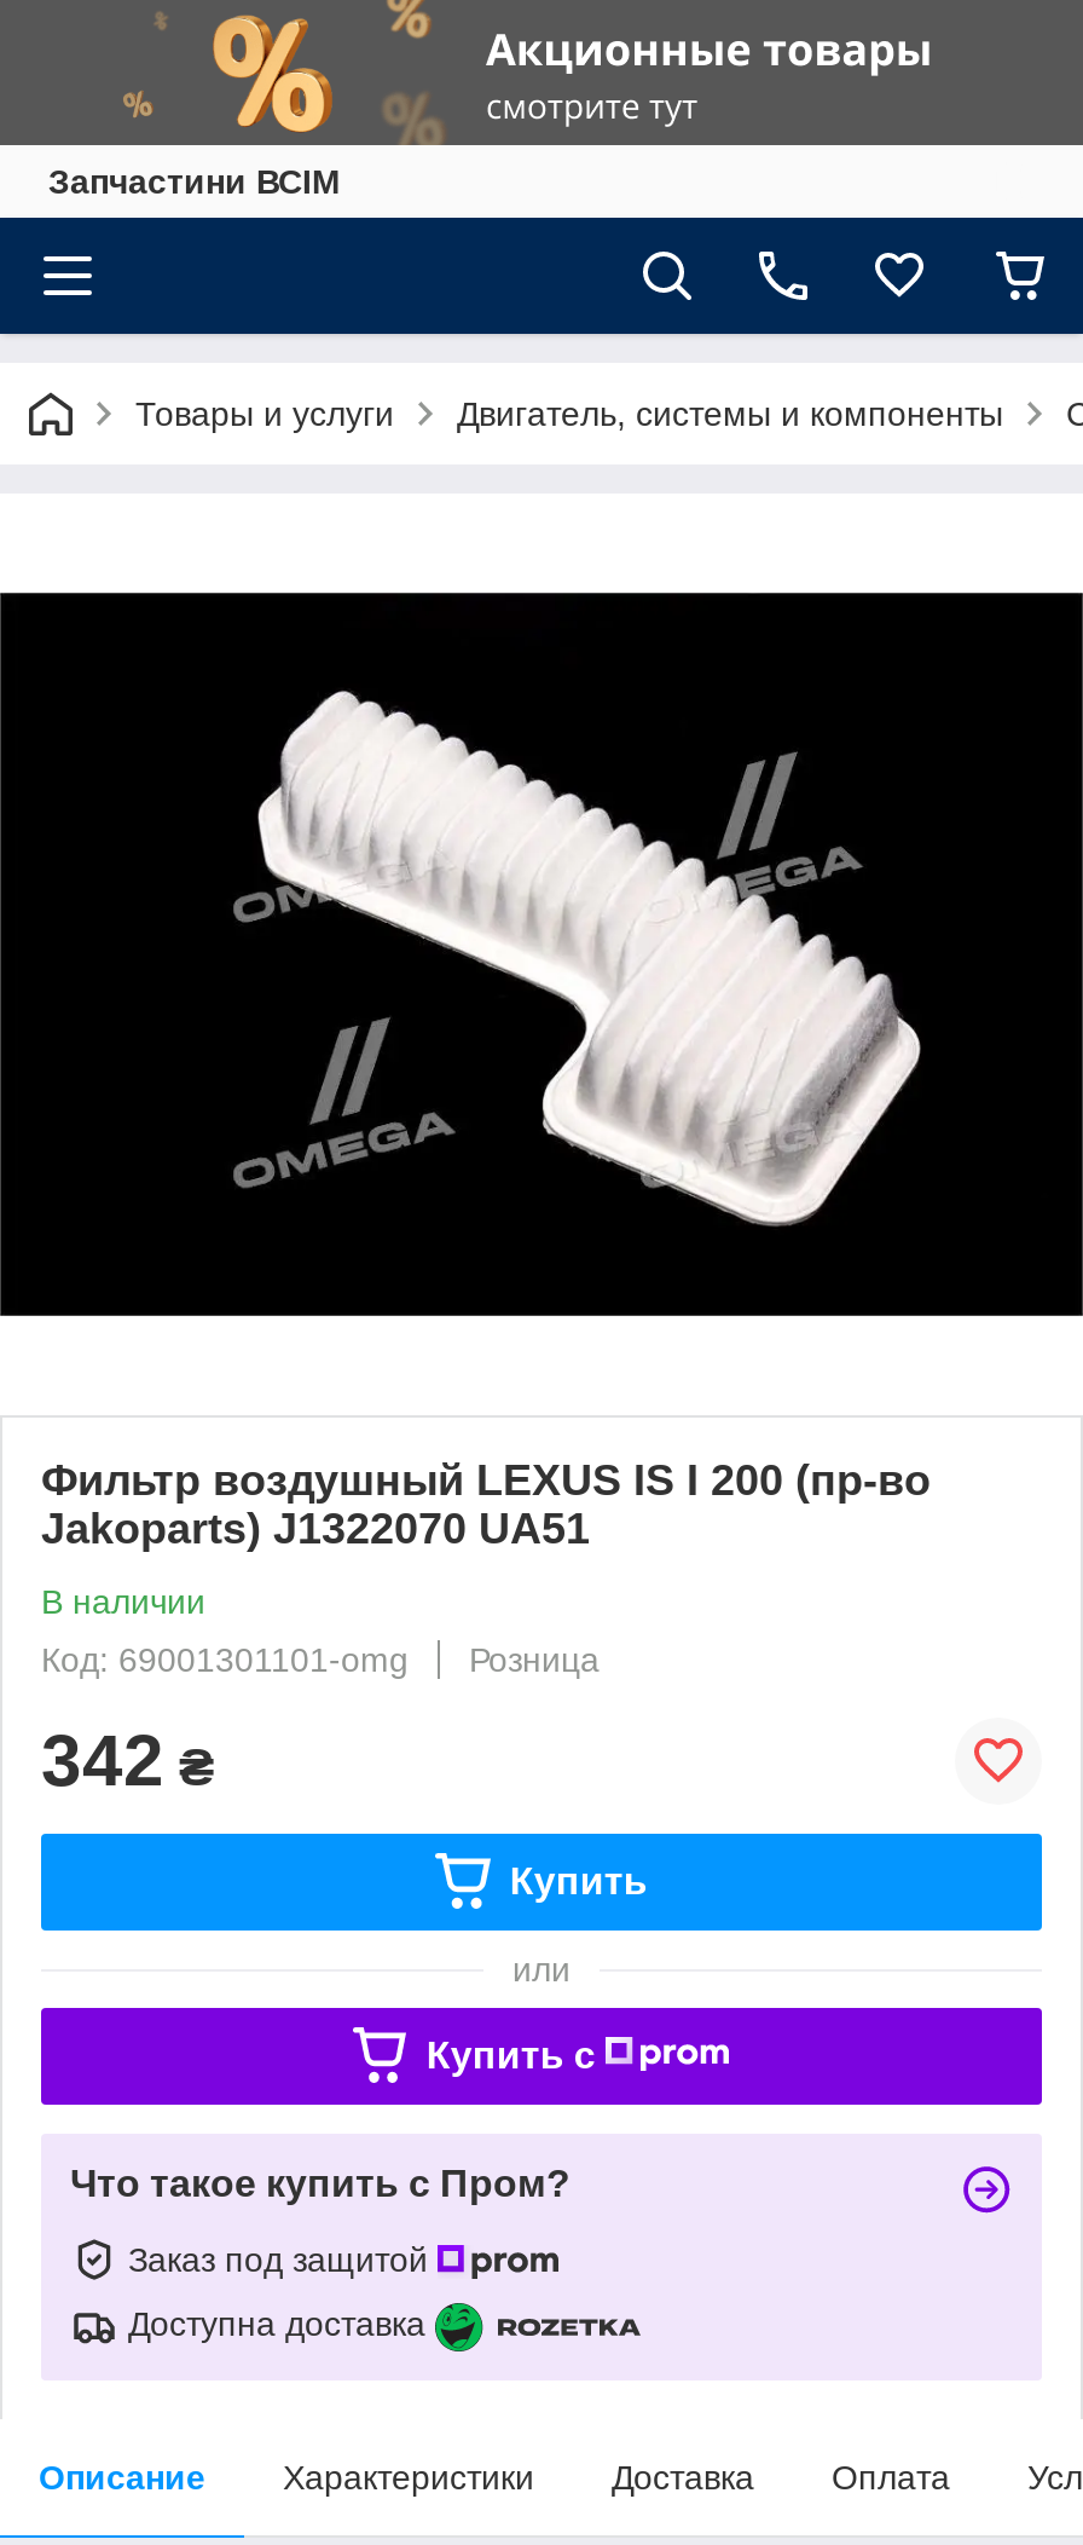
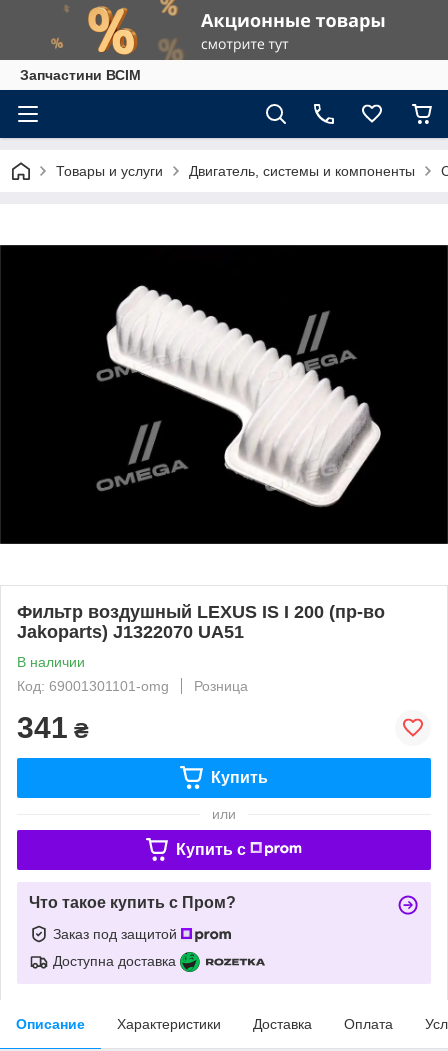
- 342 ₴
+ 341 ₴
